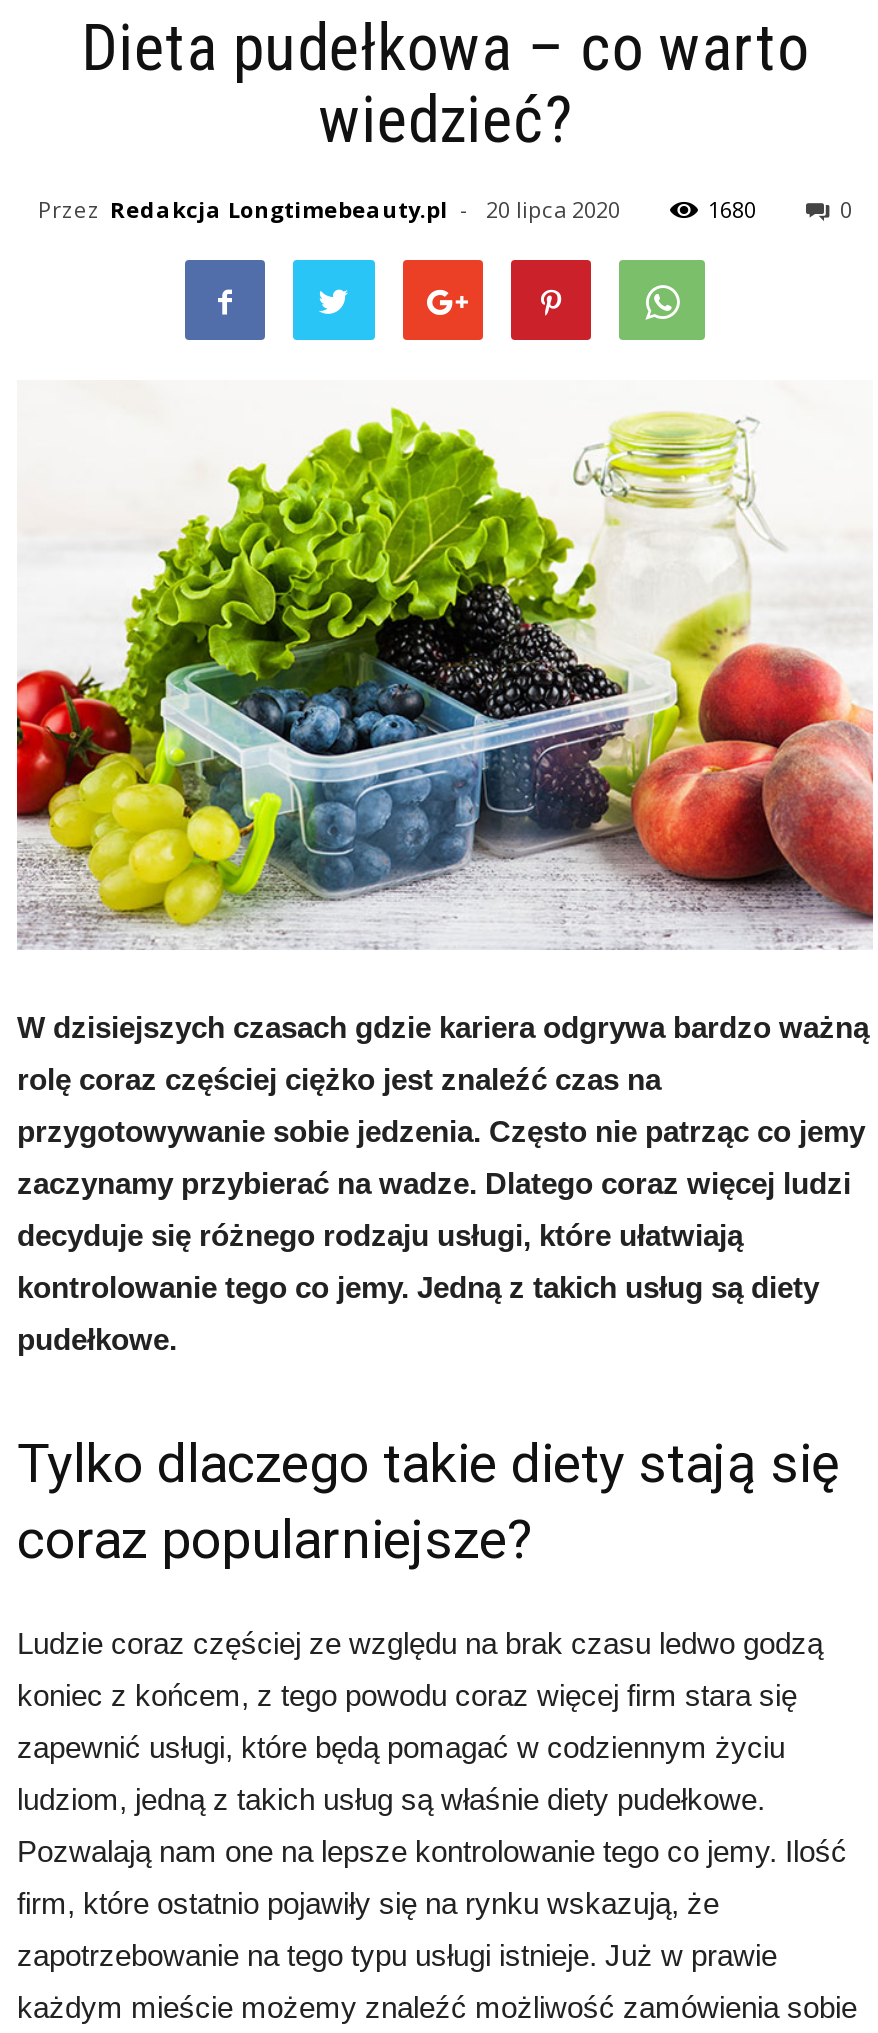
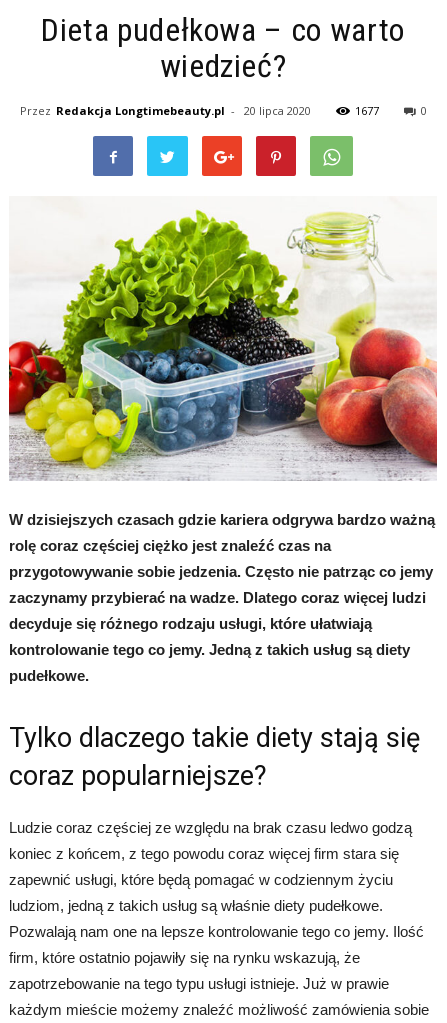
- 1680
+ 1677
